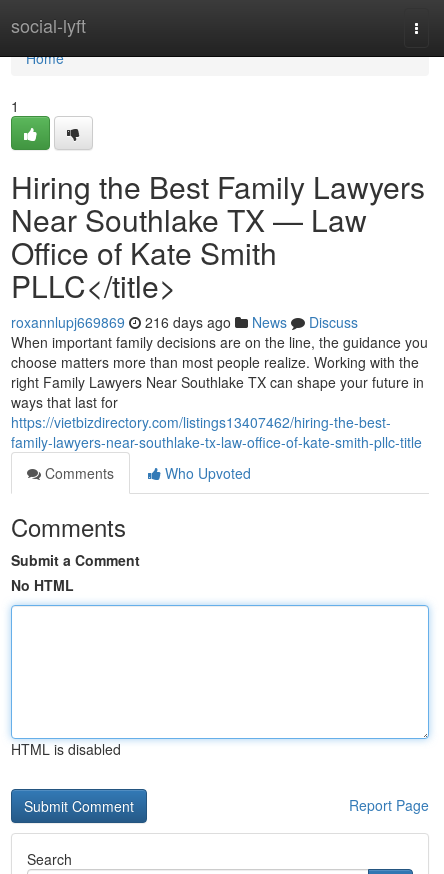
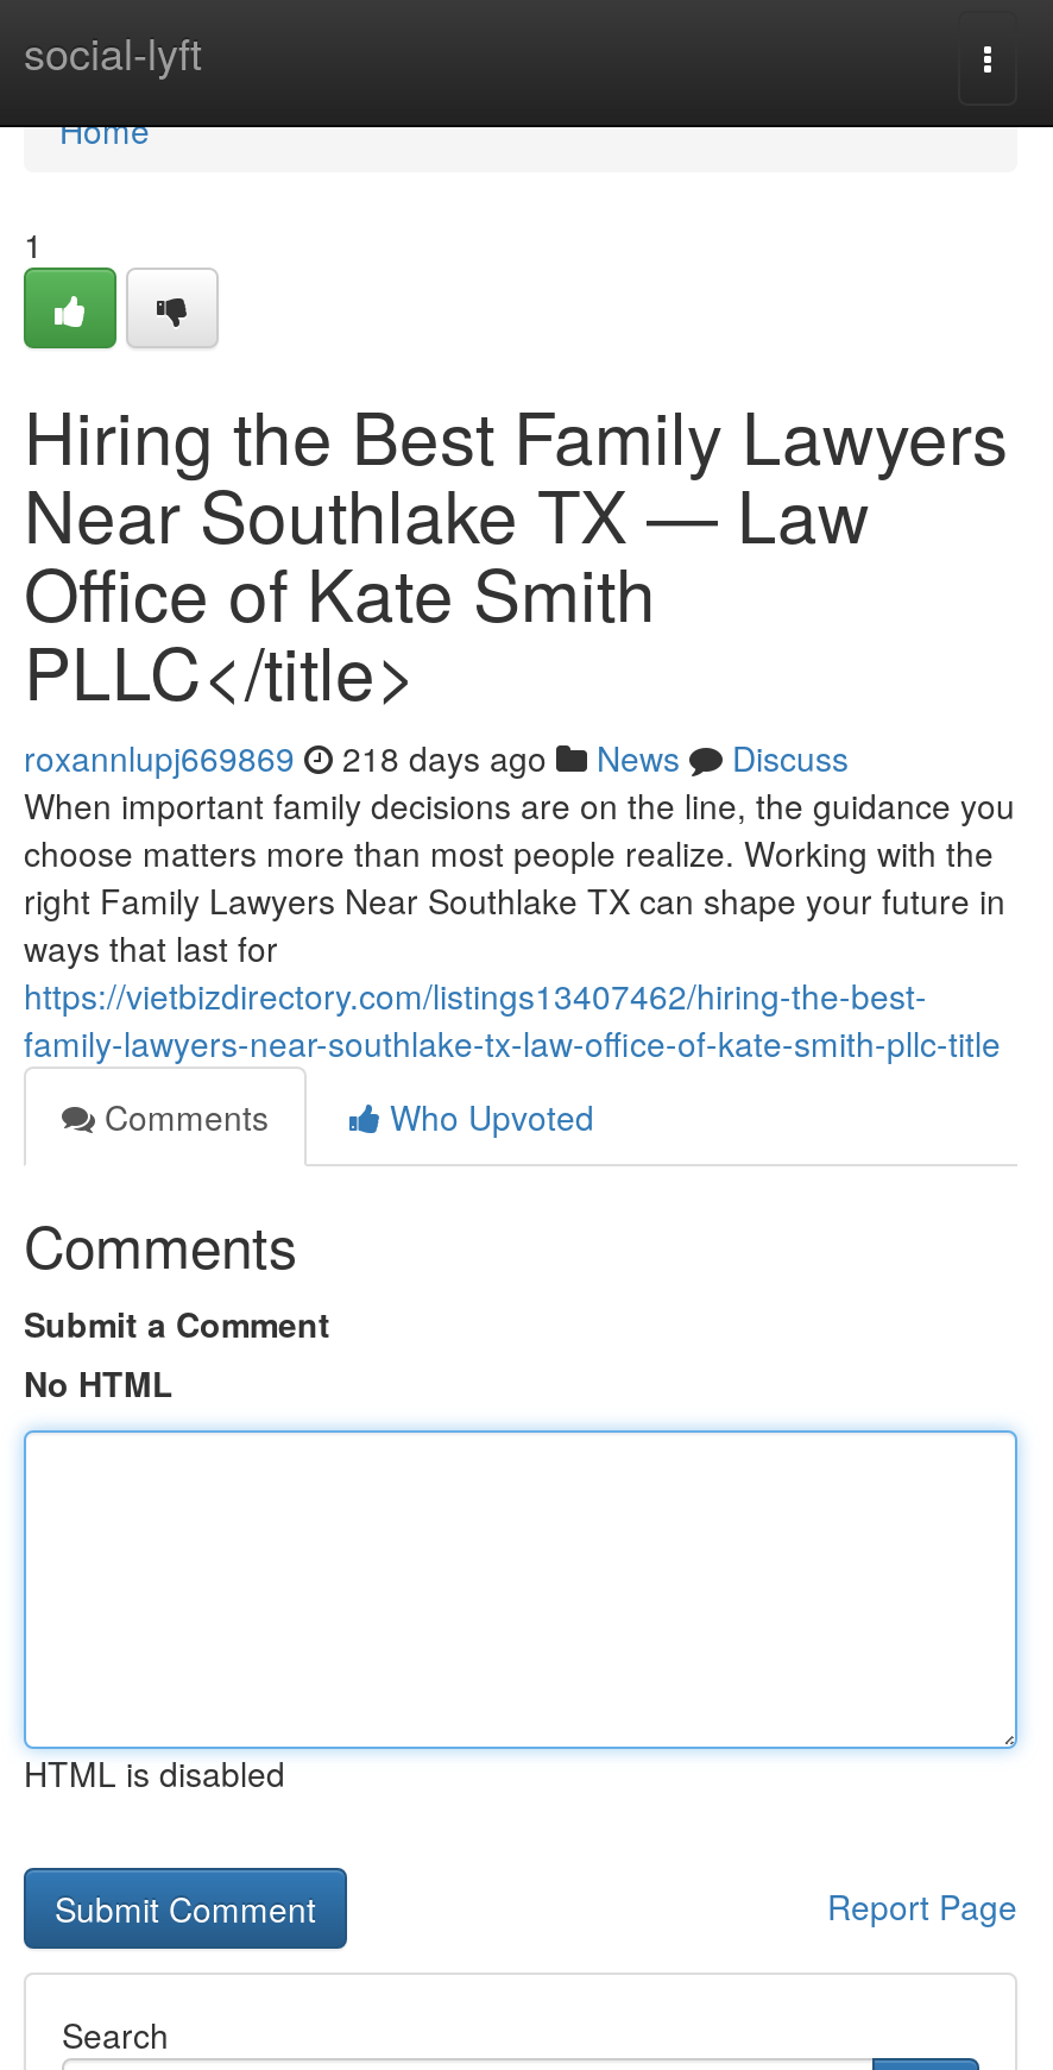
- roxannlupj669869 216 days ago News Discuss
+ roxannlupj669869 218 days ago News Discuss
